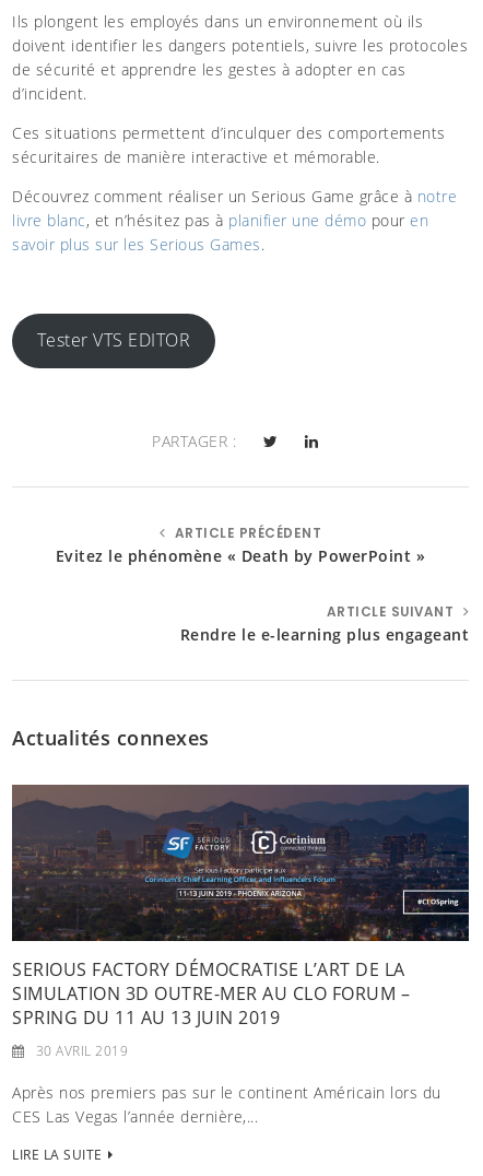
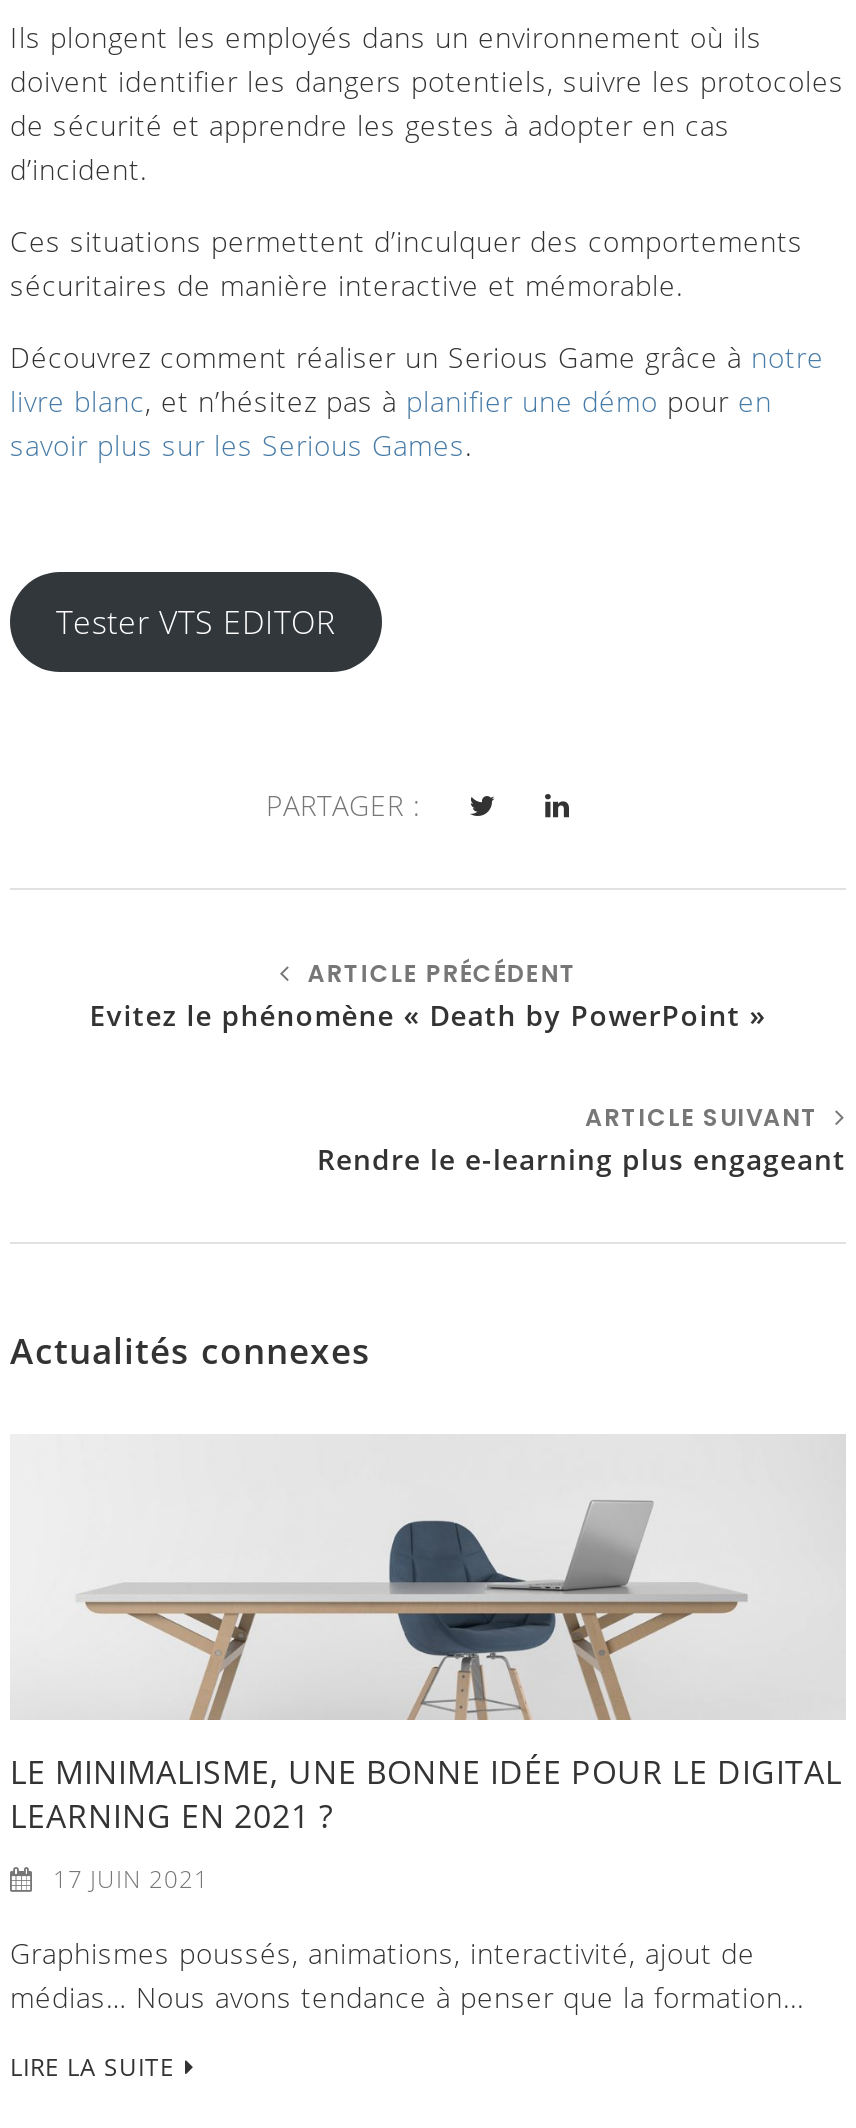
- [image]
- SERIOUS FACTORY DÉMOCRATISE L’ART DE LA
- SIMULATION 3D OUTRE-MER AU CLO FORUM –
- SPRING DU 11 AU 13 JUIN 2019
+ [image]
+ LE MINIMALISME, UNE BONNE IDÉE POUR LE DIGITAL
+ LEARNING EN 2021 ?

- 30 AVRIL 2019
+ 17 JUIN 2021

- Après nos premiers pas sur le continent Américain lors du
- CES Las Vegas l’année dernière,...
+ Graphismes poussés, animations, interactivité, ajout de
+ médias… Nous avons tendance à penser que la formation...
